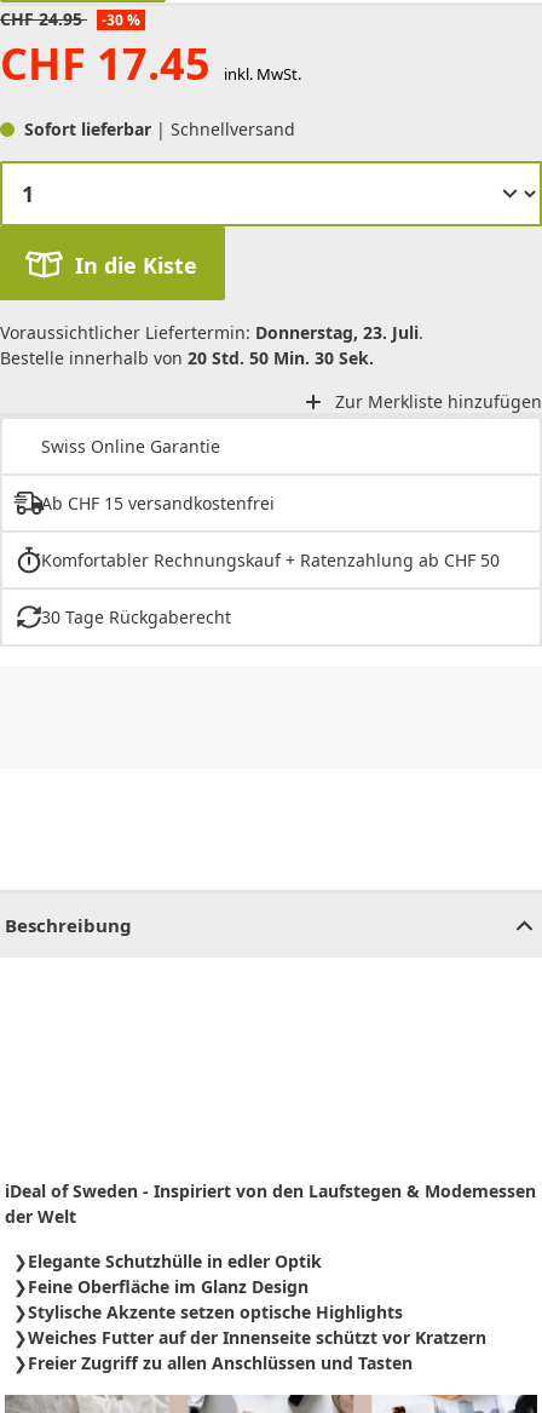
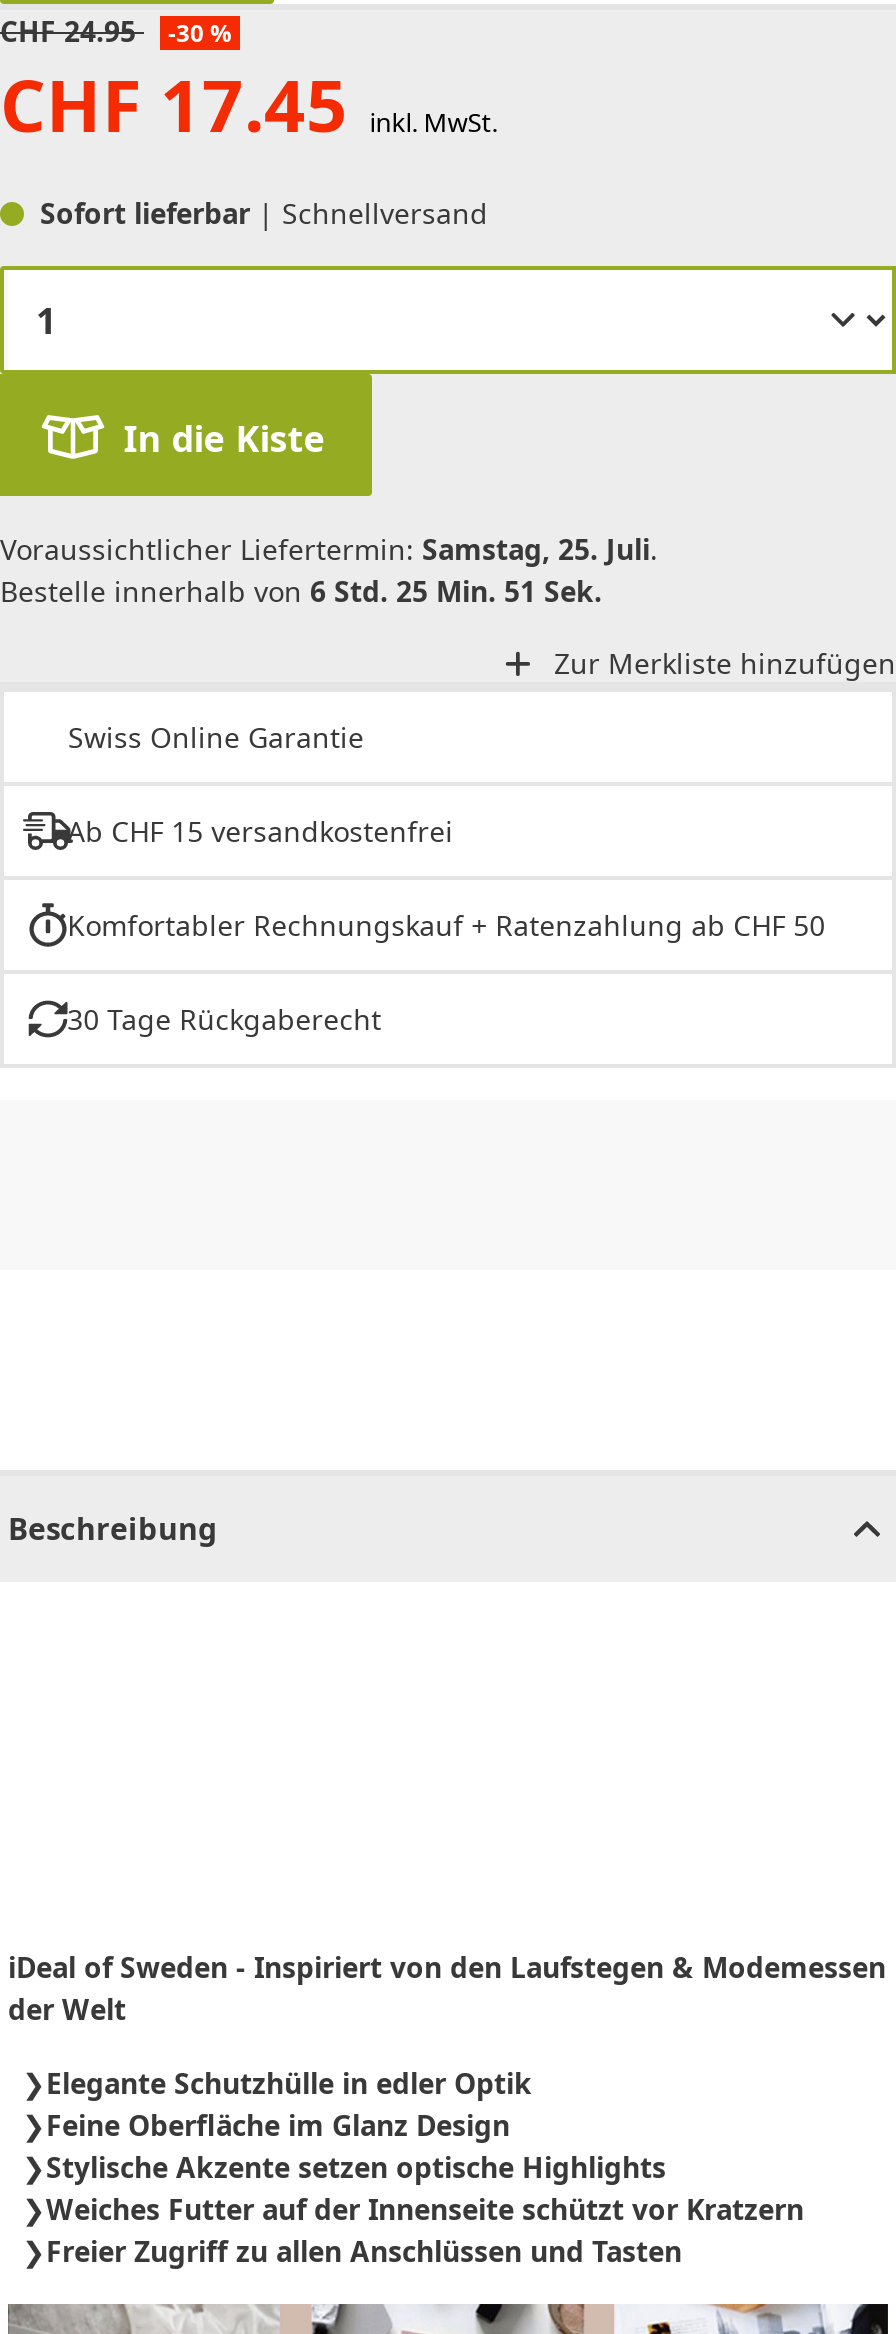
- Voraussichtlicher Liefertermin: Donnerstag, 23. Juli.
+ Voraussichtlicher Liefertermin: Samstag, 25. Juli.

- Bestelle innerhalb von 20 Std. 50 Min. 30 Sek.
+ Bestelle innerhalb von 6 Std. 25 Min. 51 Sek.
